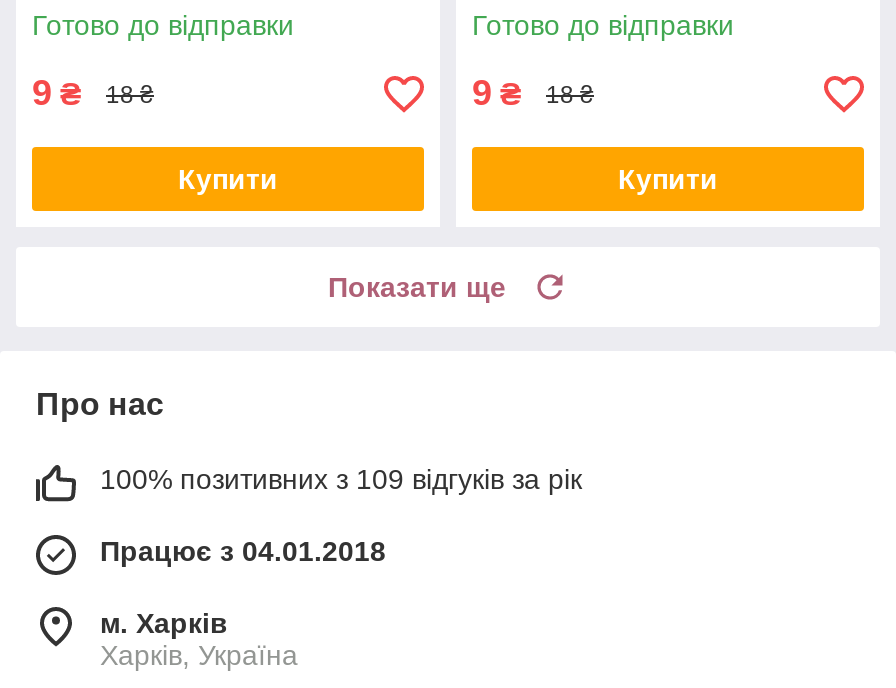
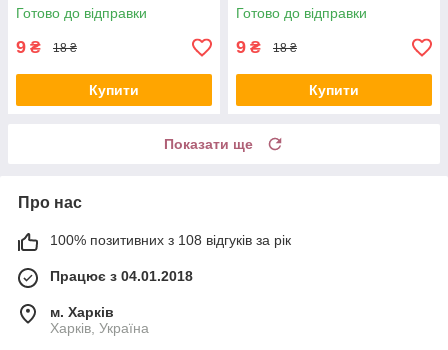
- 100% позитивних з 109 відгуків за рік
+ 100% позитивних з 108 відгуків за рік
